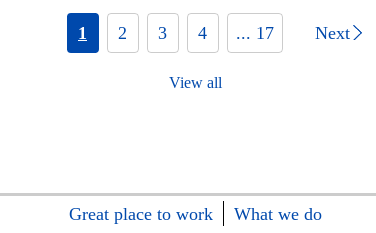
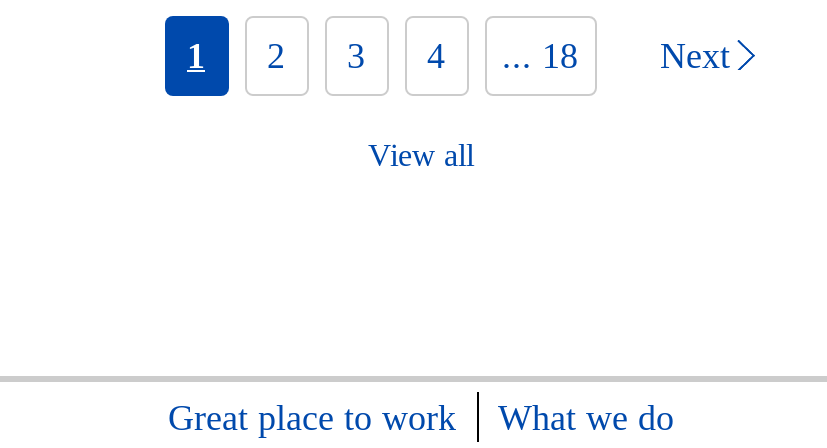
- 1 2 3 4 ... 17
+ 1 2 3 4 ... 18
